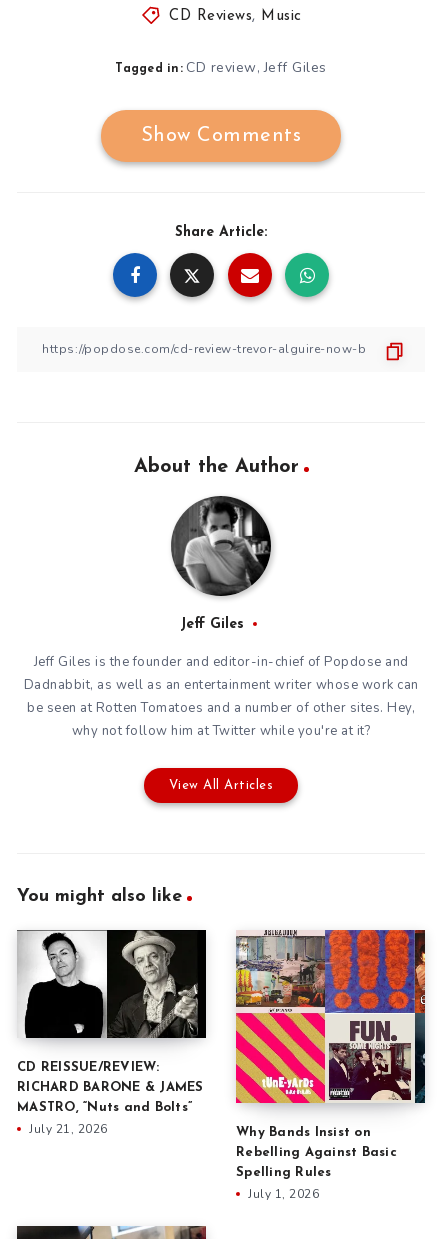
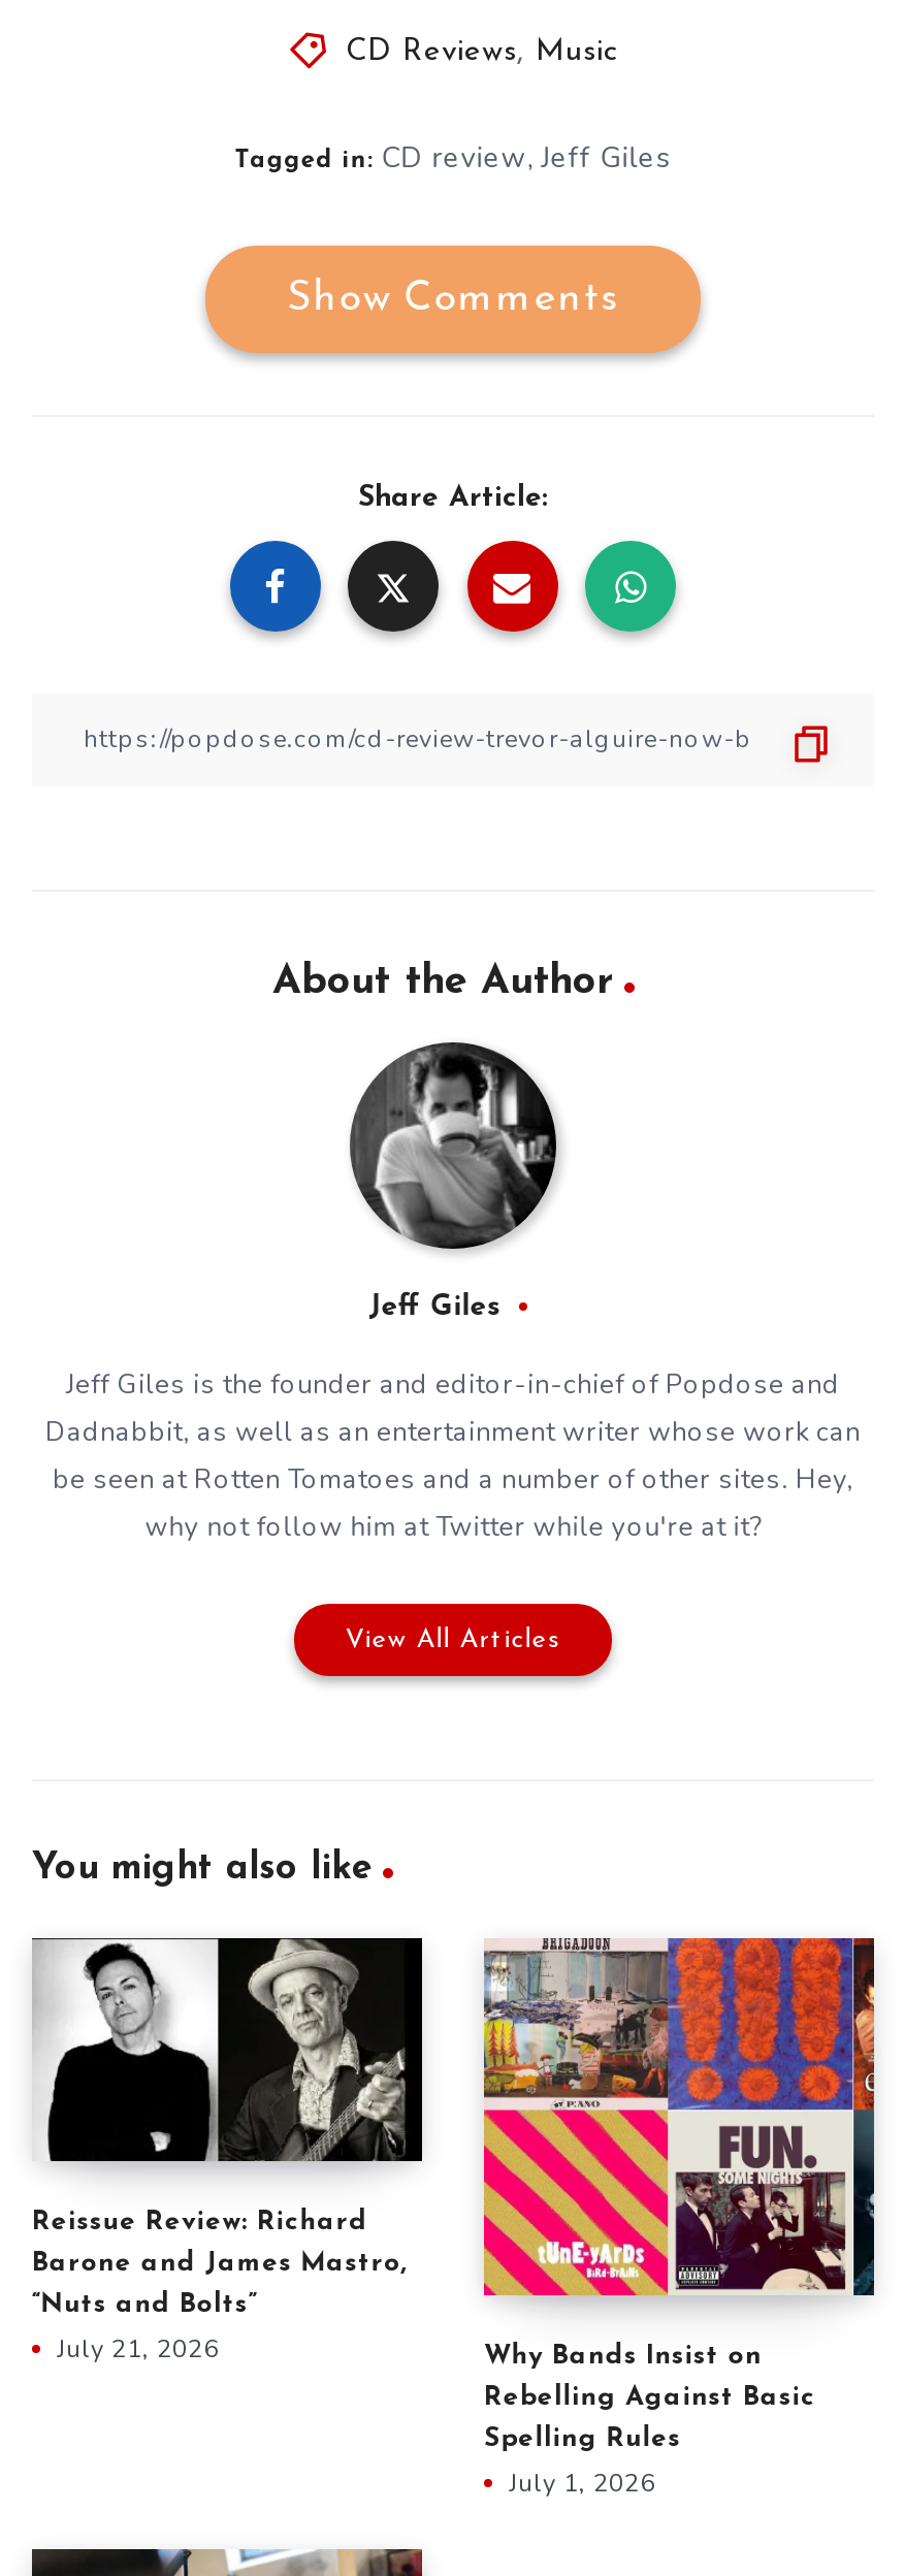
- CD REISSUE/REVIEW:
+ Reissue Review: Richard

- RICHARD BARONE & JAMES
+ Barone and James Mastro,

- MASTRO, “Nuts and Bolts”
+ “Nuts and Bolts”
